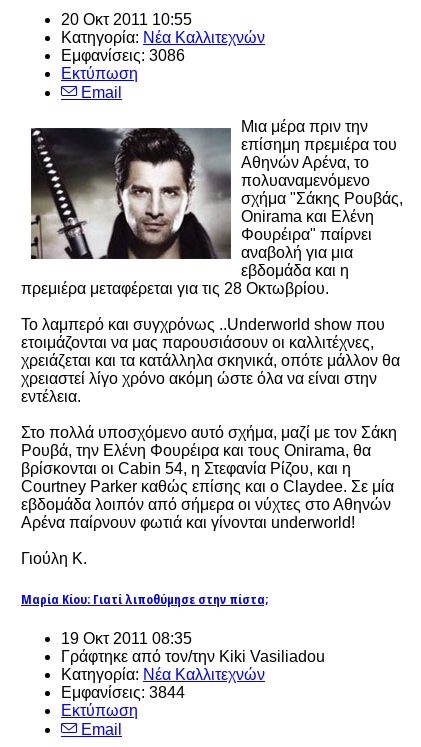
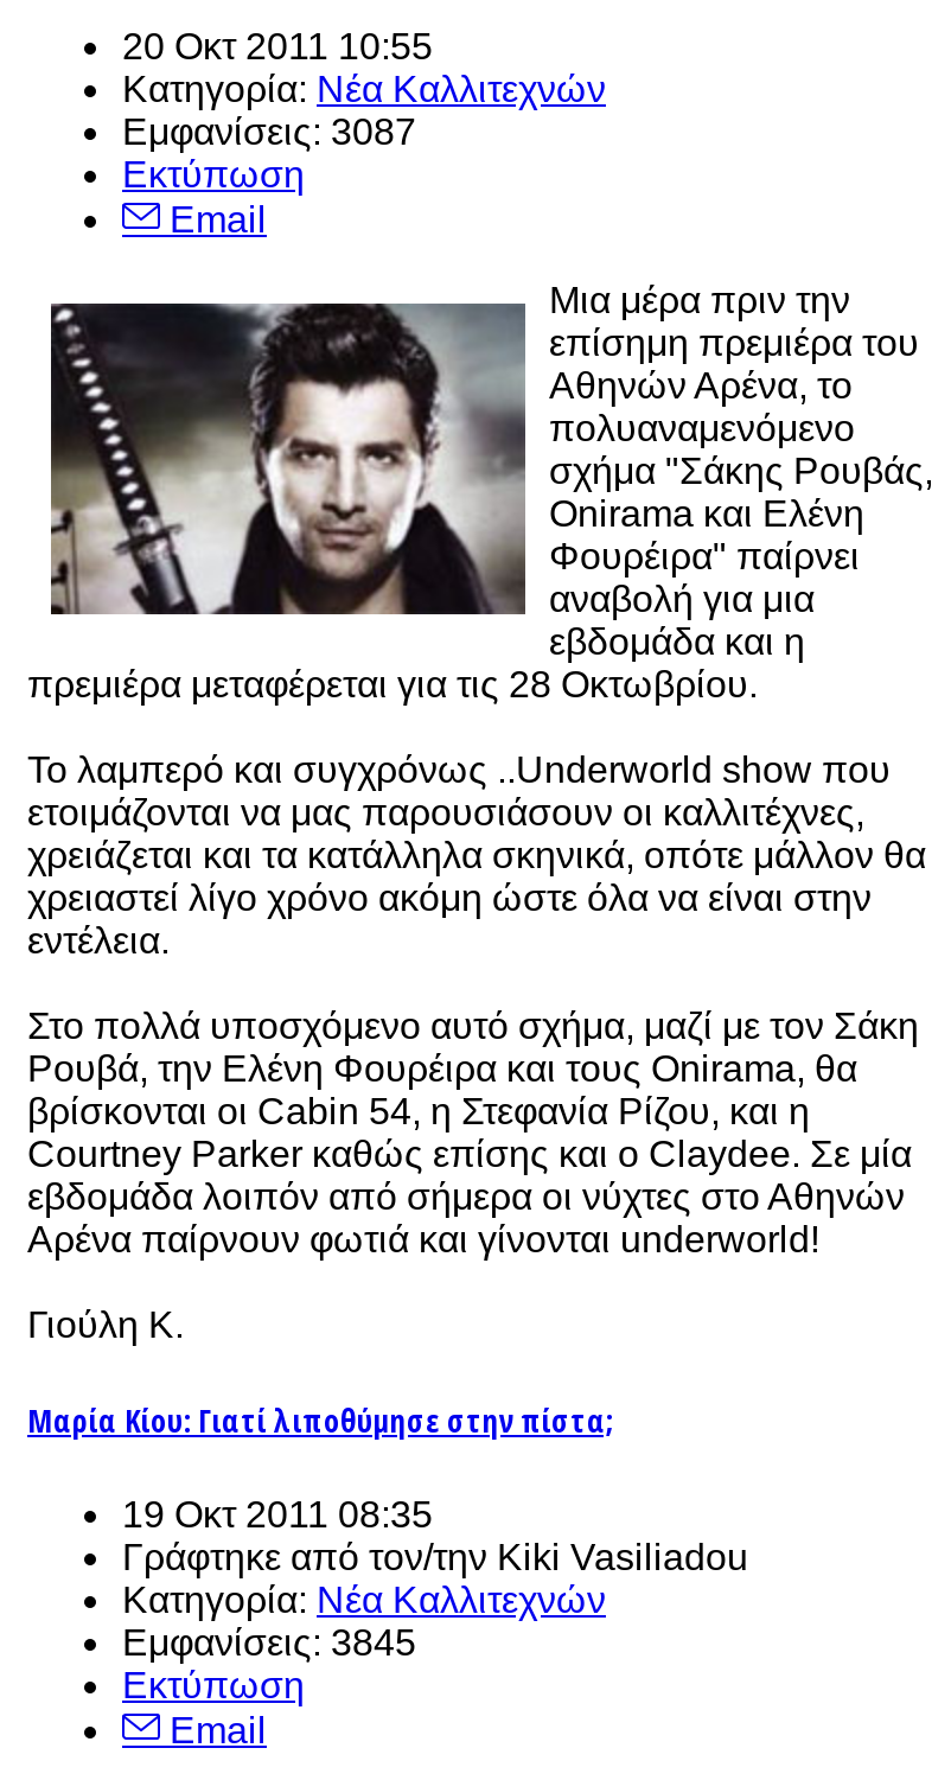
- Εμφανίσεις: 3086
+ Εμφανίσεις: 3087

- Εμφανίσεις: 3844
+ Εμφανίσεις: 3845
